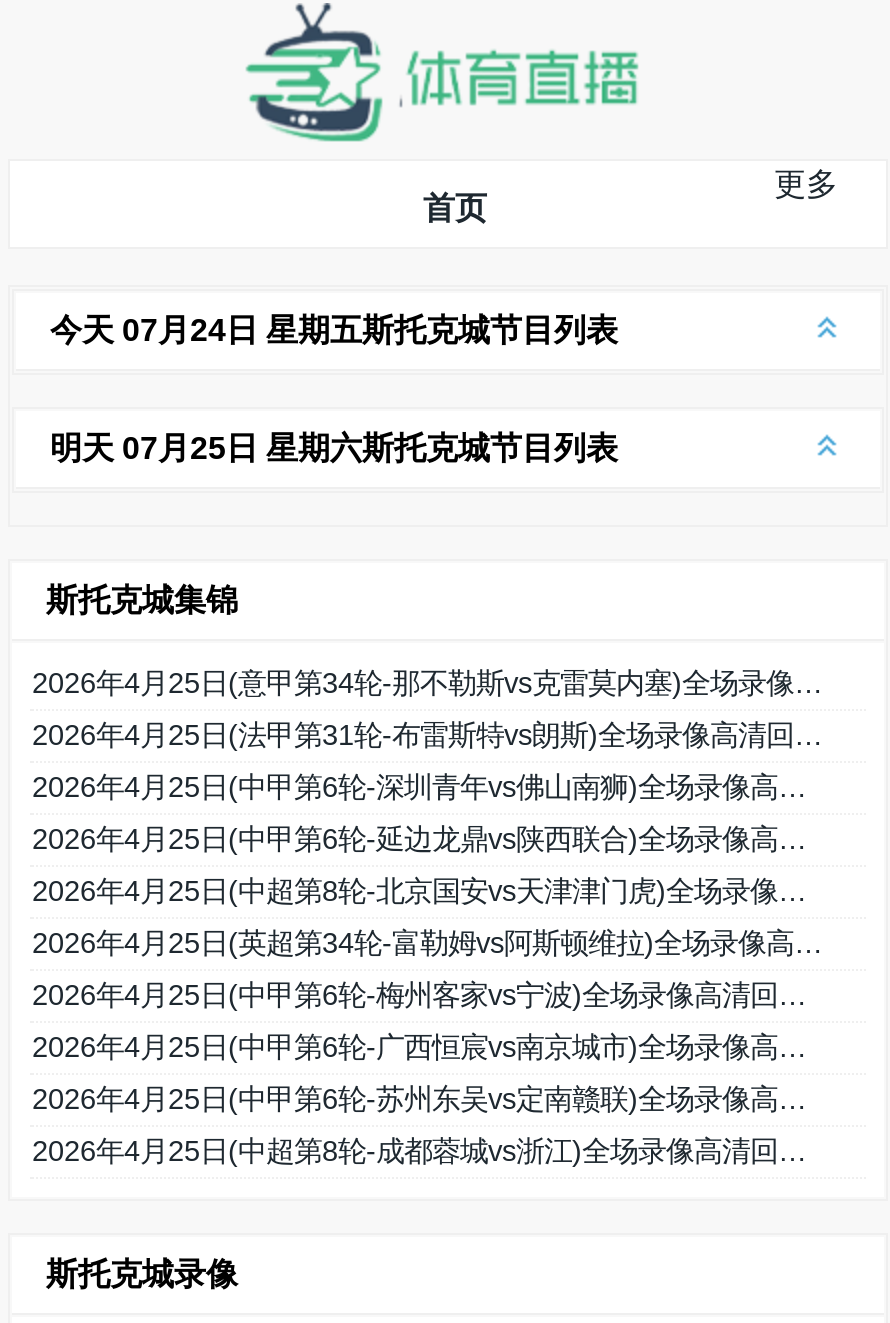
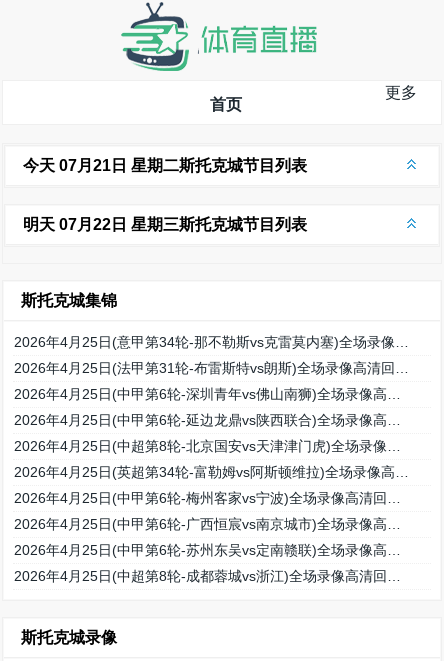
- 今天 07月24日 星期五斯托克城节目列表
+ 今天 07月21日 星期二斯托克城节目列表

- 明天 07月25日 星期六斯托克城节目列表
+ 明天 07月22日 星期三斯托克城节目列表
